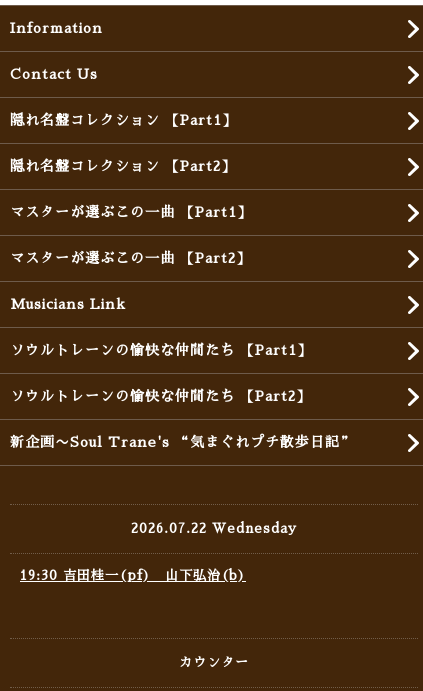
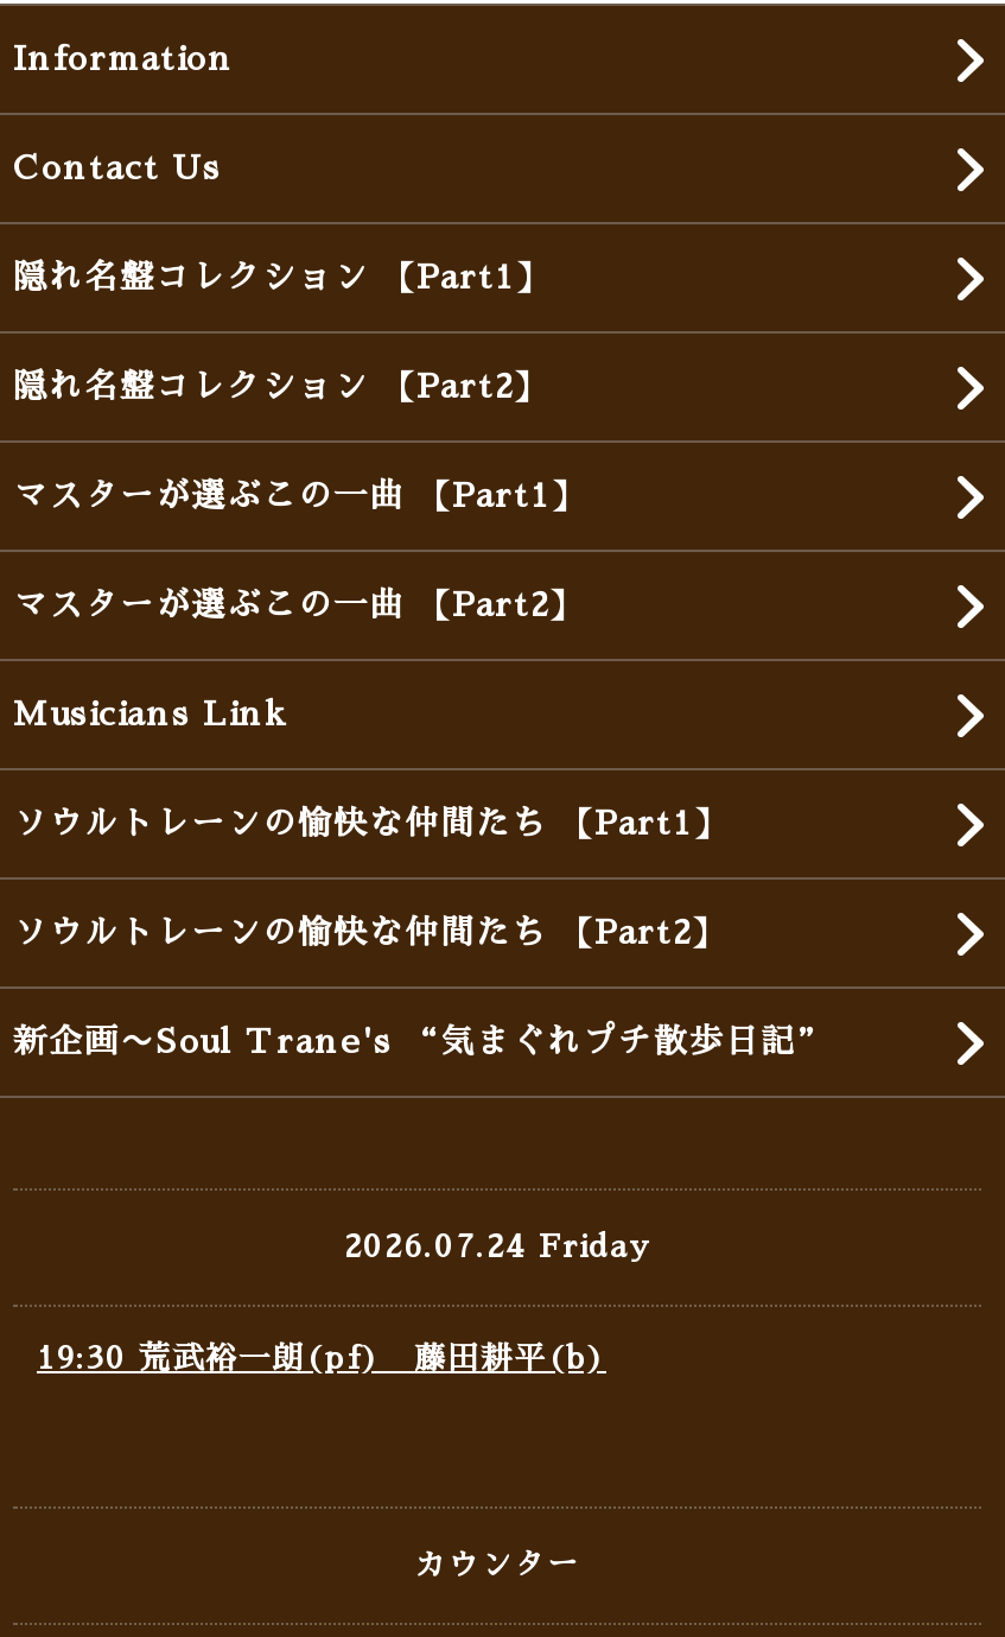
- 2026.07.22 Wednesday
+ 2026.07.24 Friday

- 19:30 吉田桂一(pf) 山下弘治(b)
+ 19:30 荒武裕一朗(pf) 藤田耕平(b)
